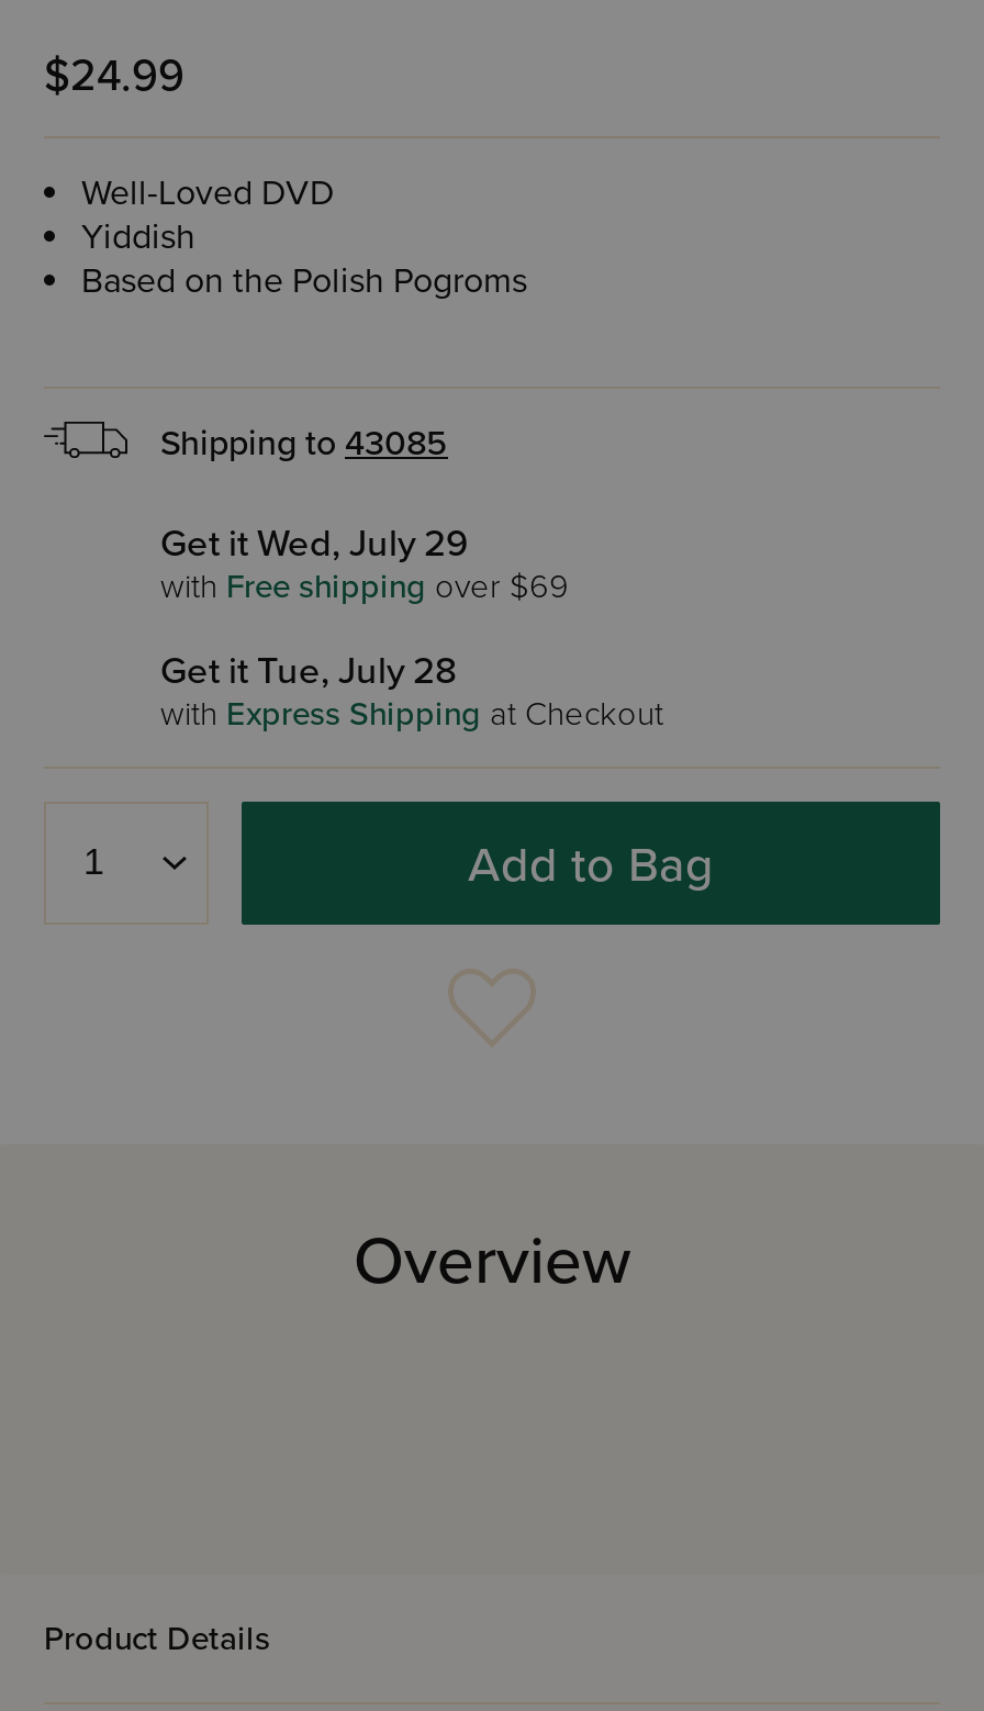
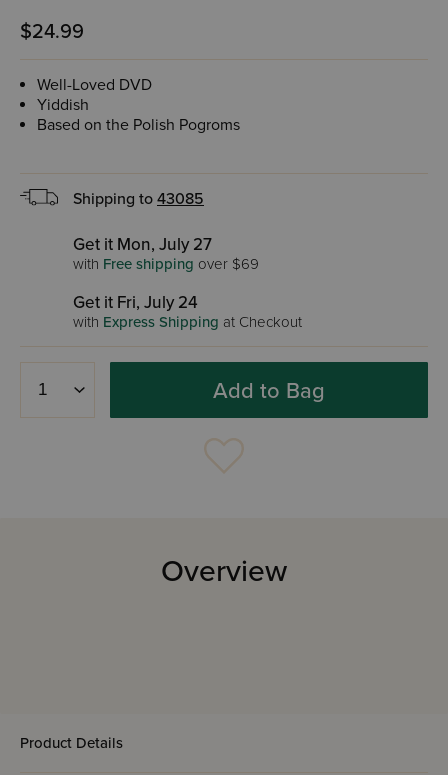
- Get it Wed, July 29
+ Get it Mon, July 27

- Get it Tue, July 28
+ Get it Fri, July 24
